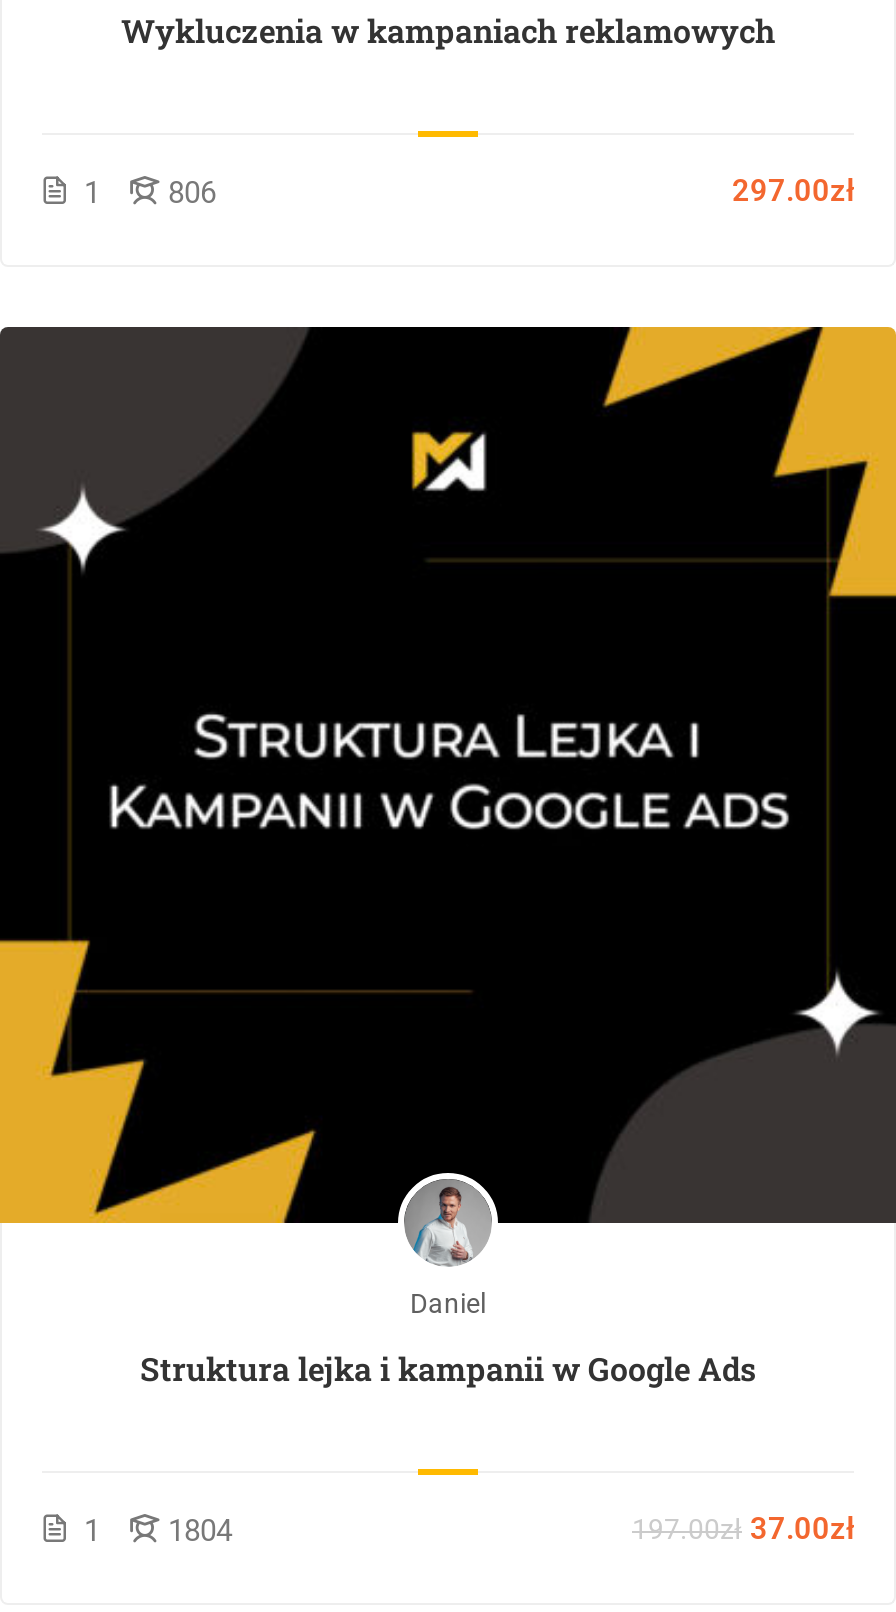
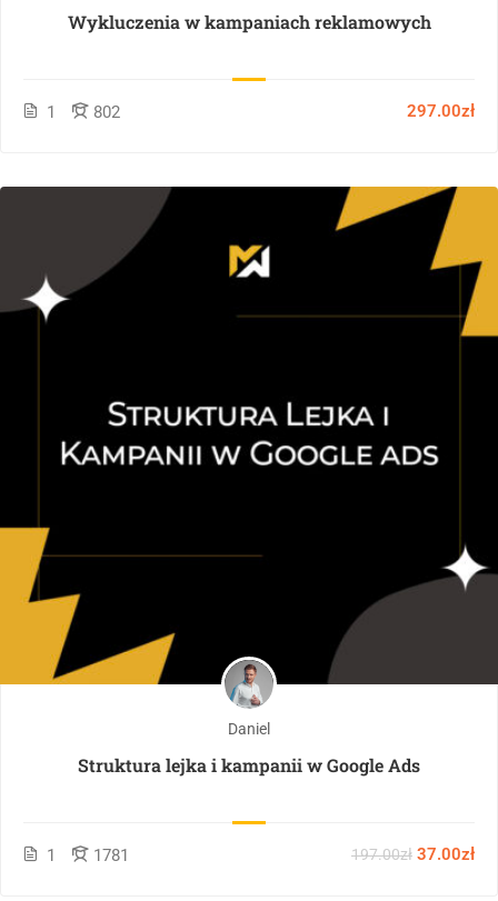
- 1 806
+ 1 802

- 1 1804
+ 1 1781
